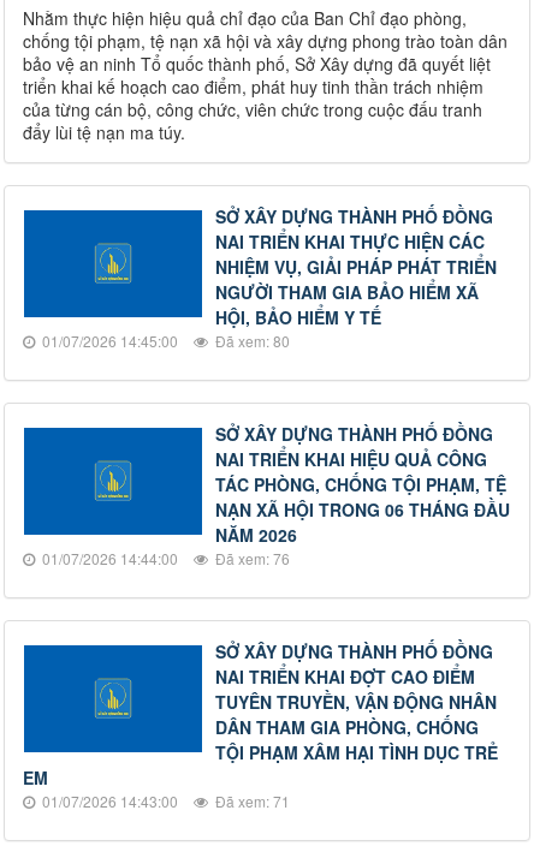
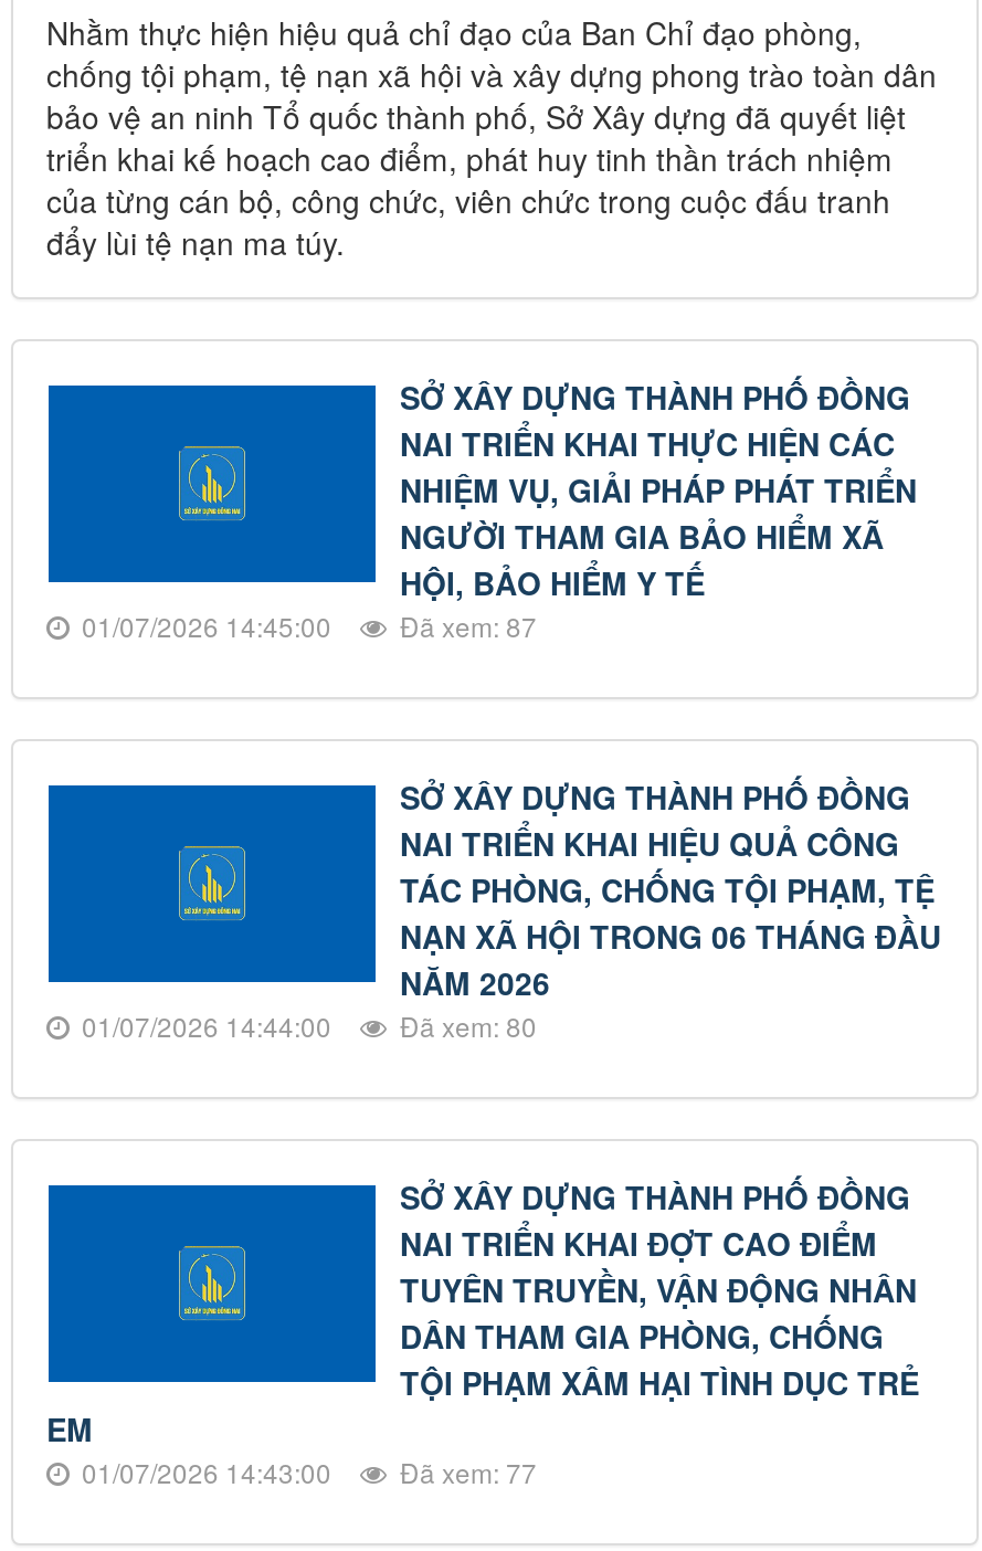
- 01/07/2026 14:45:00 Đã xem: 80
+ 01/07/2026 14:45:00 Đã xem: 87

- 01/07/2026 14:44:00 Đã xem: 76
+ 01/07/2026 14:44:00 Đã xem: 80

- 01/07/2026 14:43:00 Đã xem: 71
+ 01/07/2026 14:43:00 Đã xem: 77
